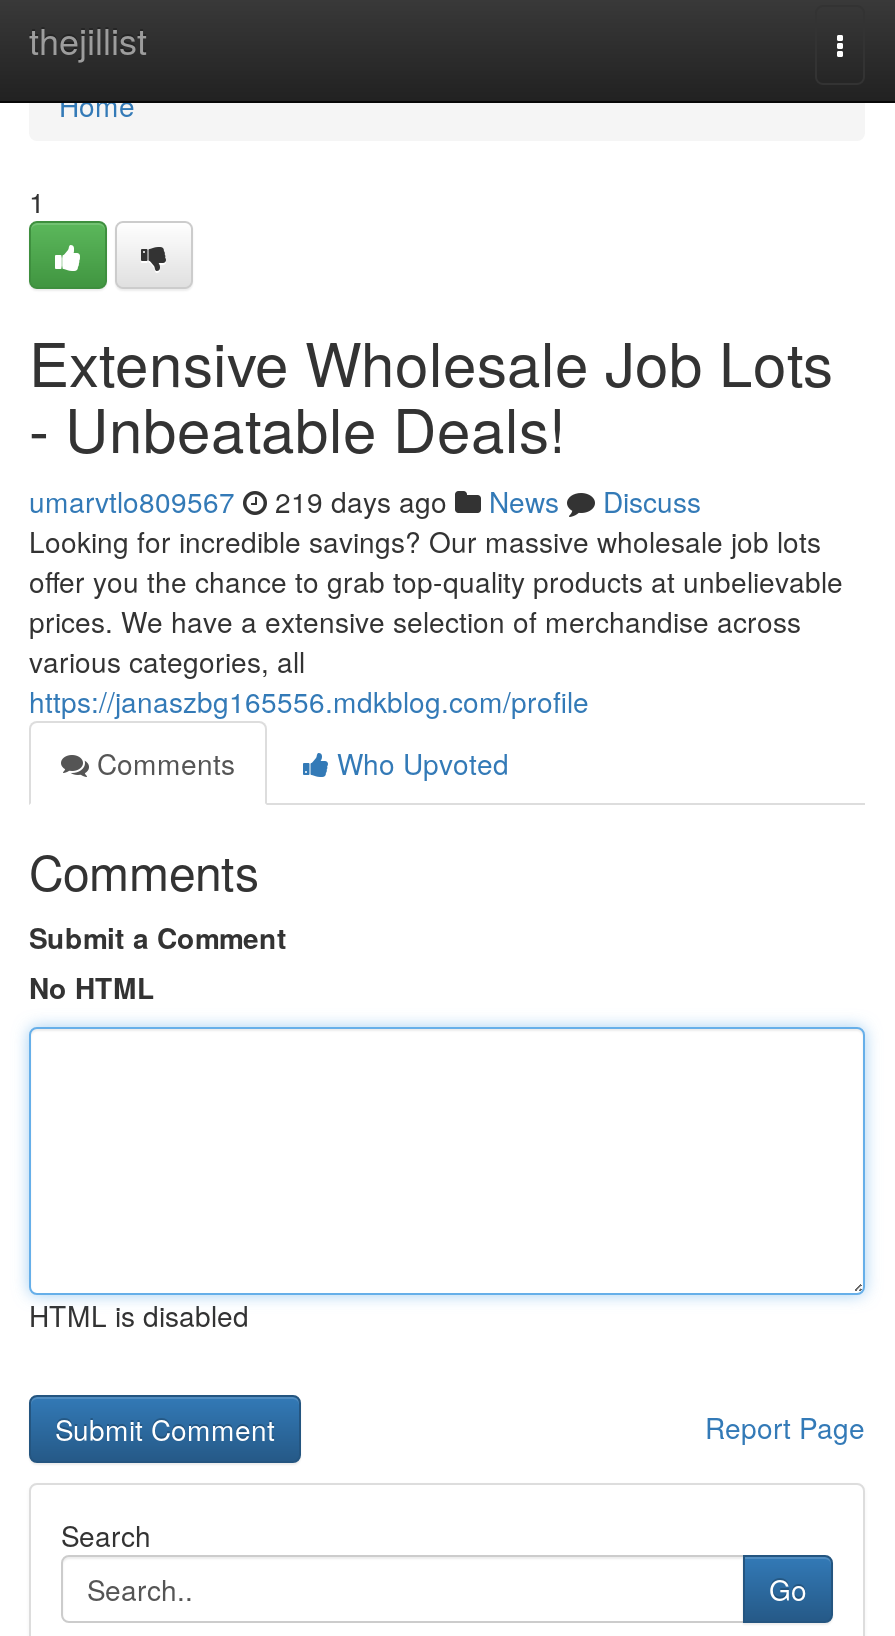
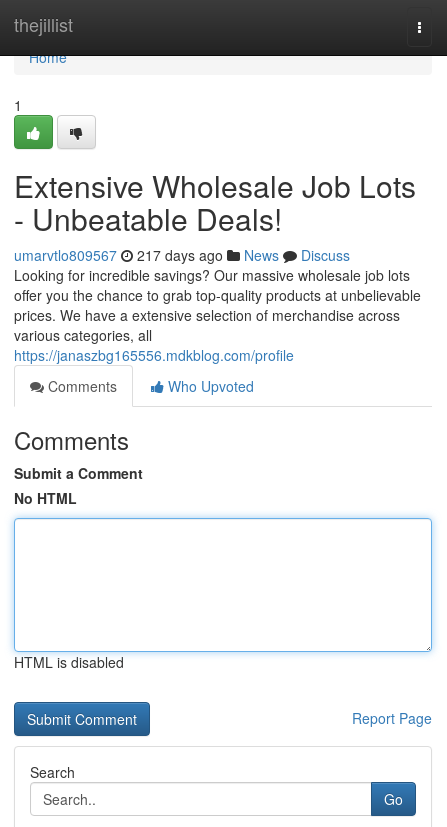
- umarvtlo809567 219 days ago News Discuss
+ umarvtlo809567 217 days ago News Discuss
